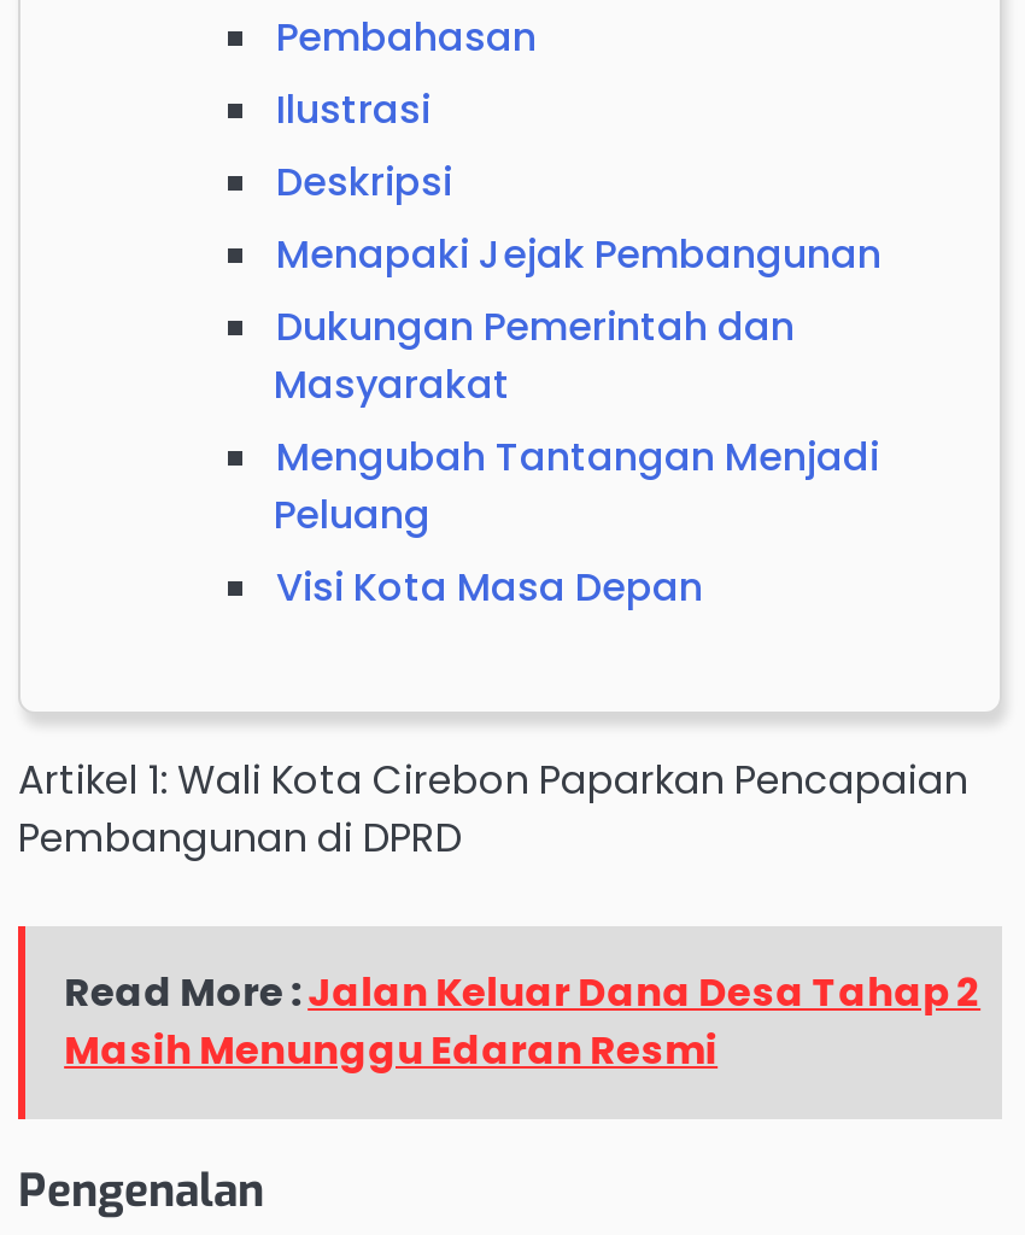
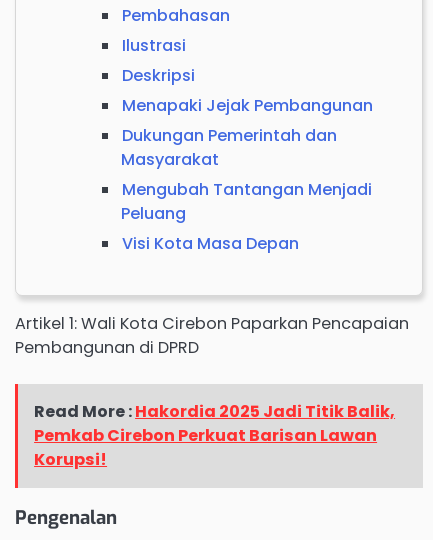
- Read More :Jalan Keluar Dana Desa Tahap 2
- Masih Menunggu Edaran Resmi
+ Read More : Hakordia 2025 Jadi Titik Balik,
+ Pemkab Cirebon Perkuat Barisan Lawan
+ Korupsi!
